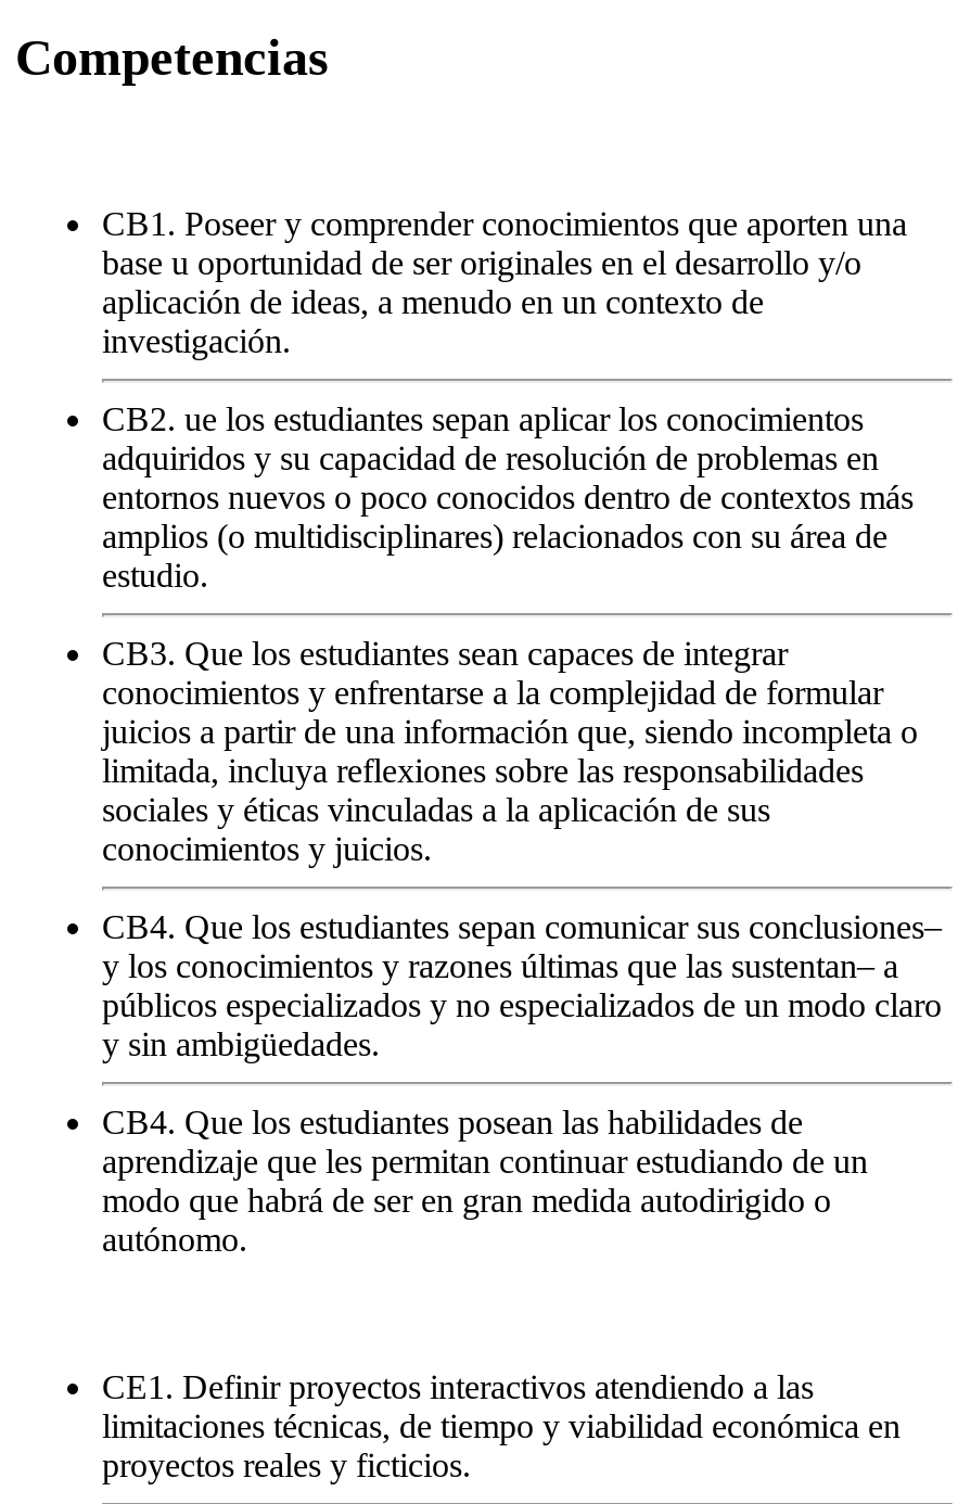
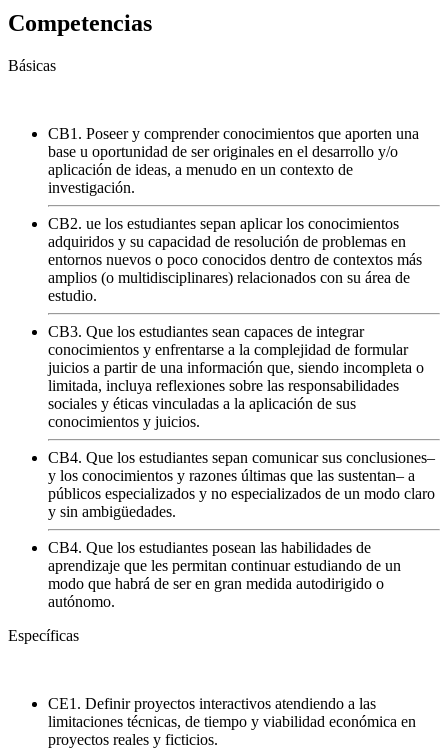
+ Básicas

+ Específicas
